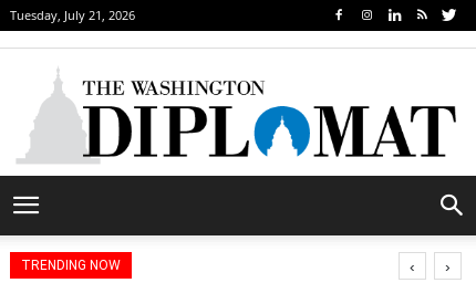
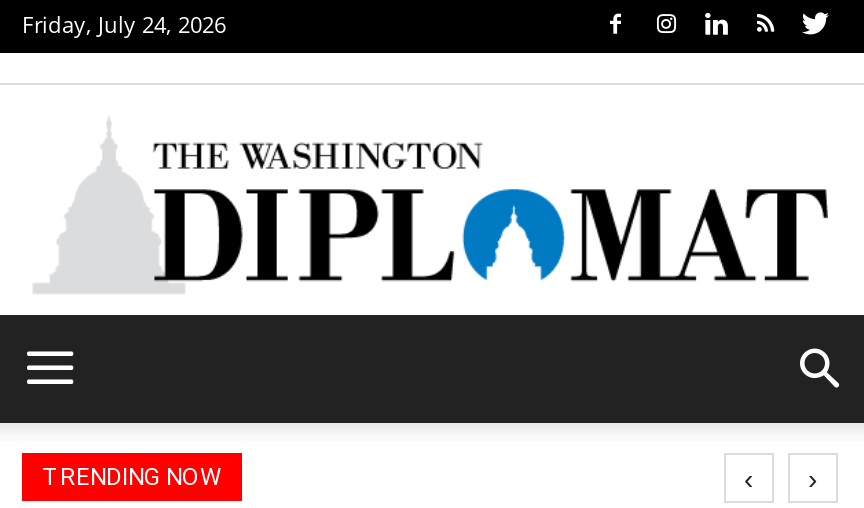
- Tuesday, July 21, 2026
+ Friday, July 24, 2026
